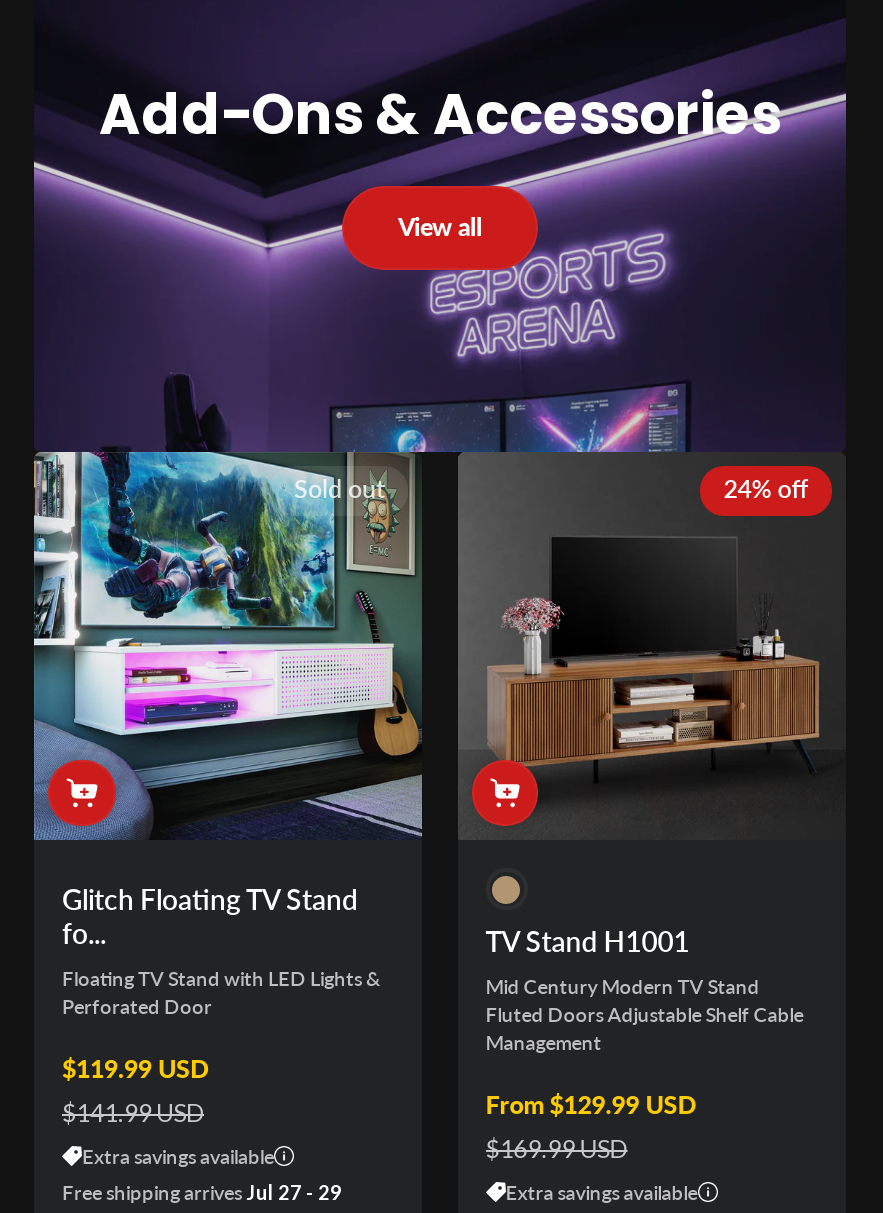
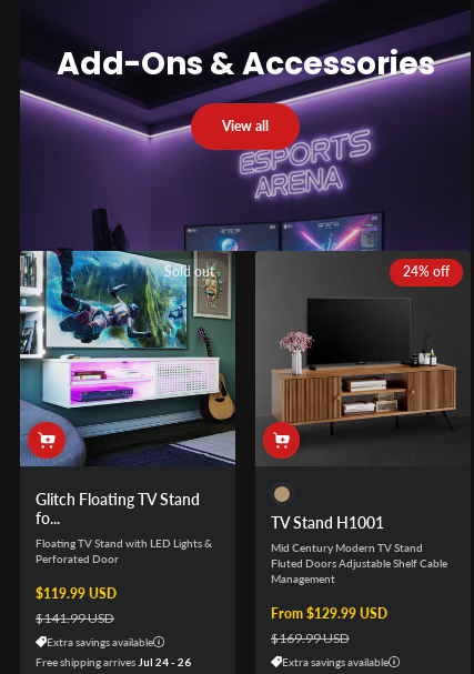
- Free shipping arrives Jul 27 - 29
+ Free shipping arrives Jul 24 - 26
